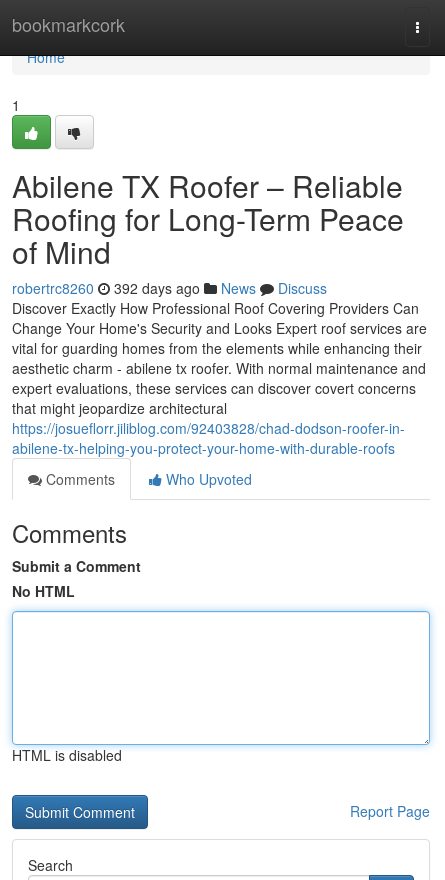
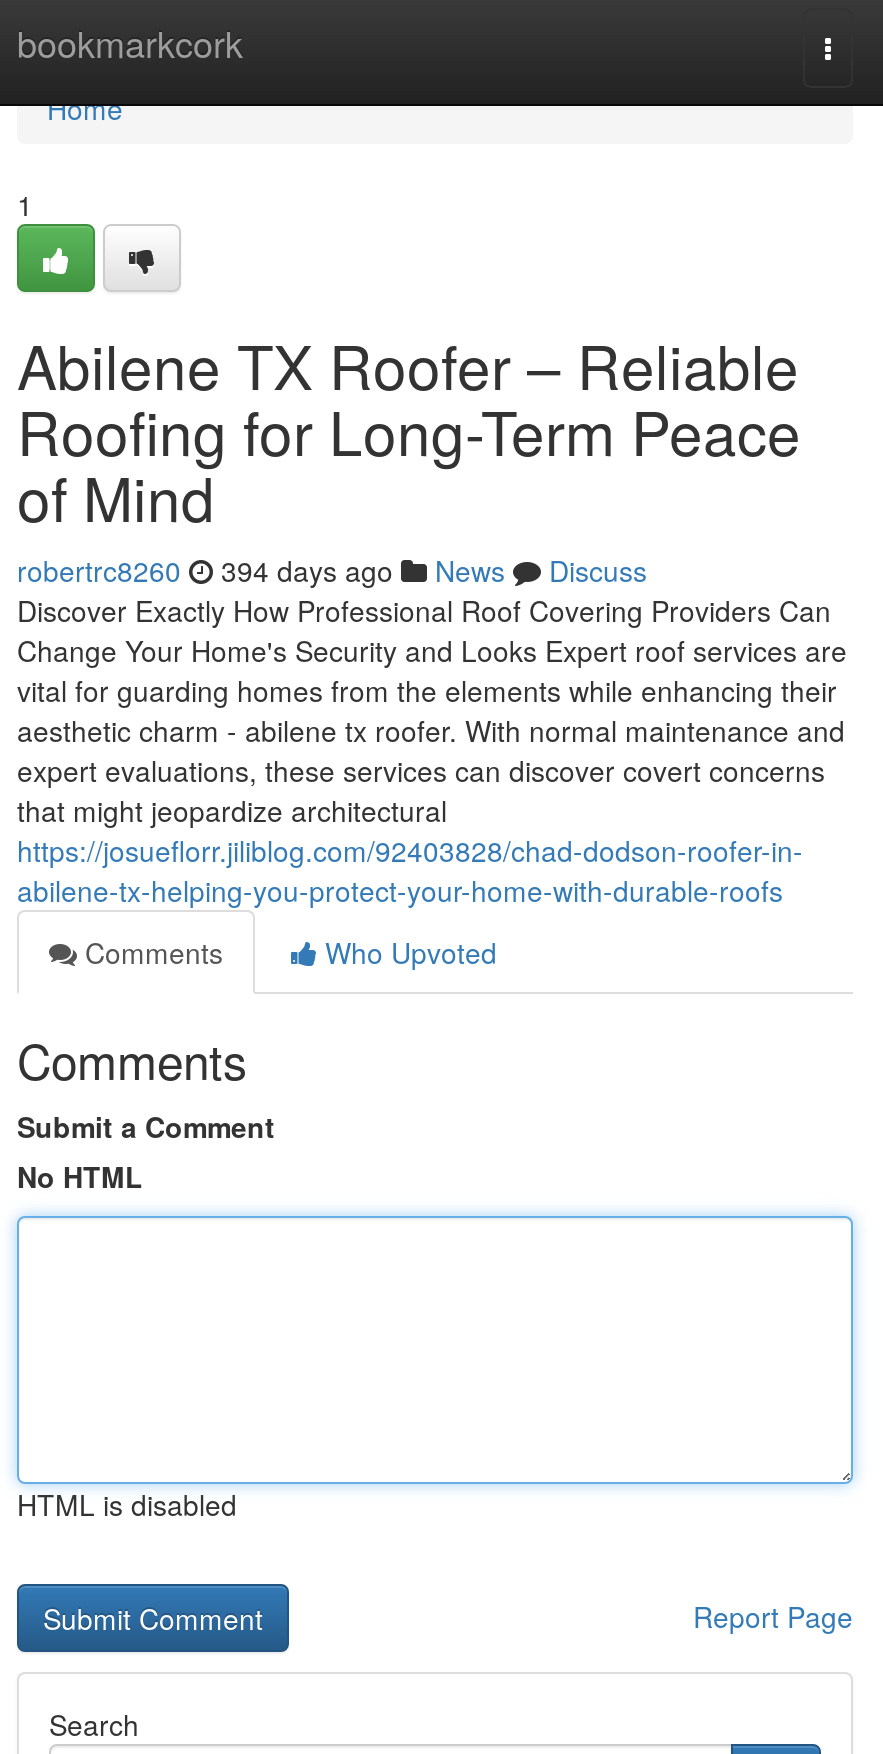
- robertrc8260 392 days ago News Discuss
+ robertrc8260 394 days ago News Discuss
